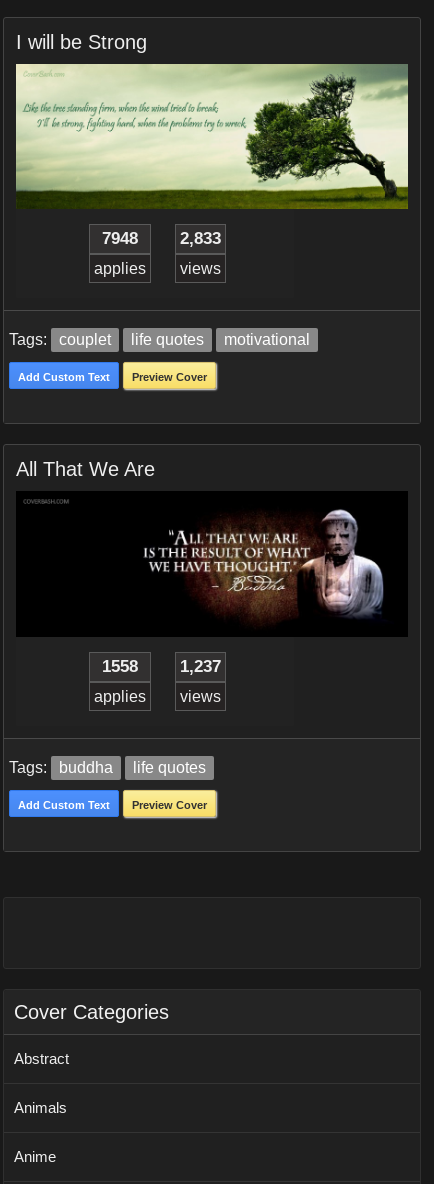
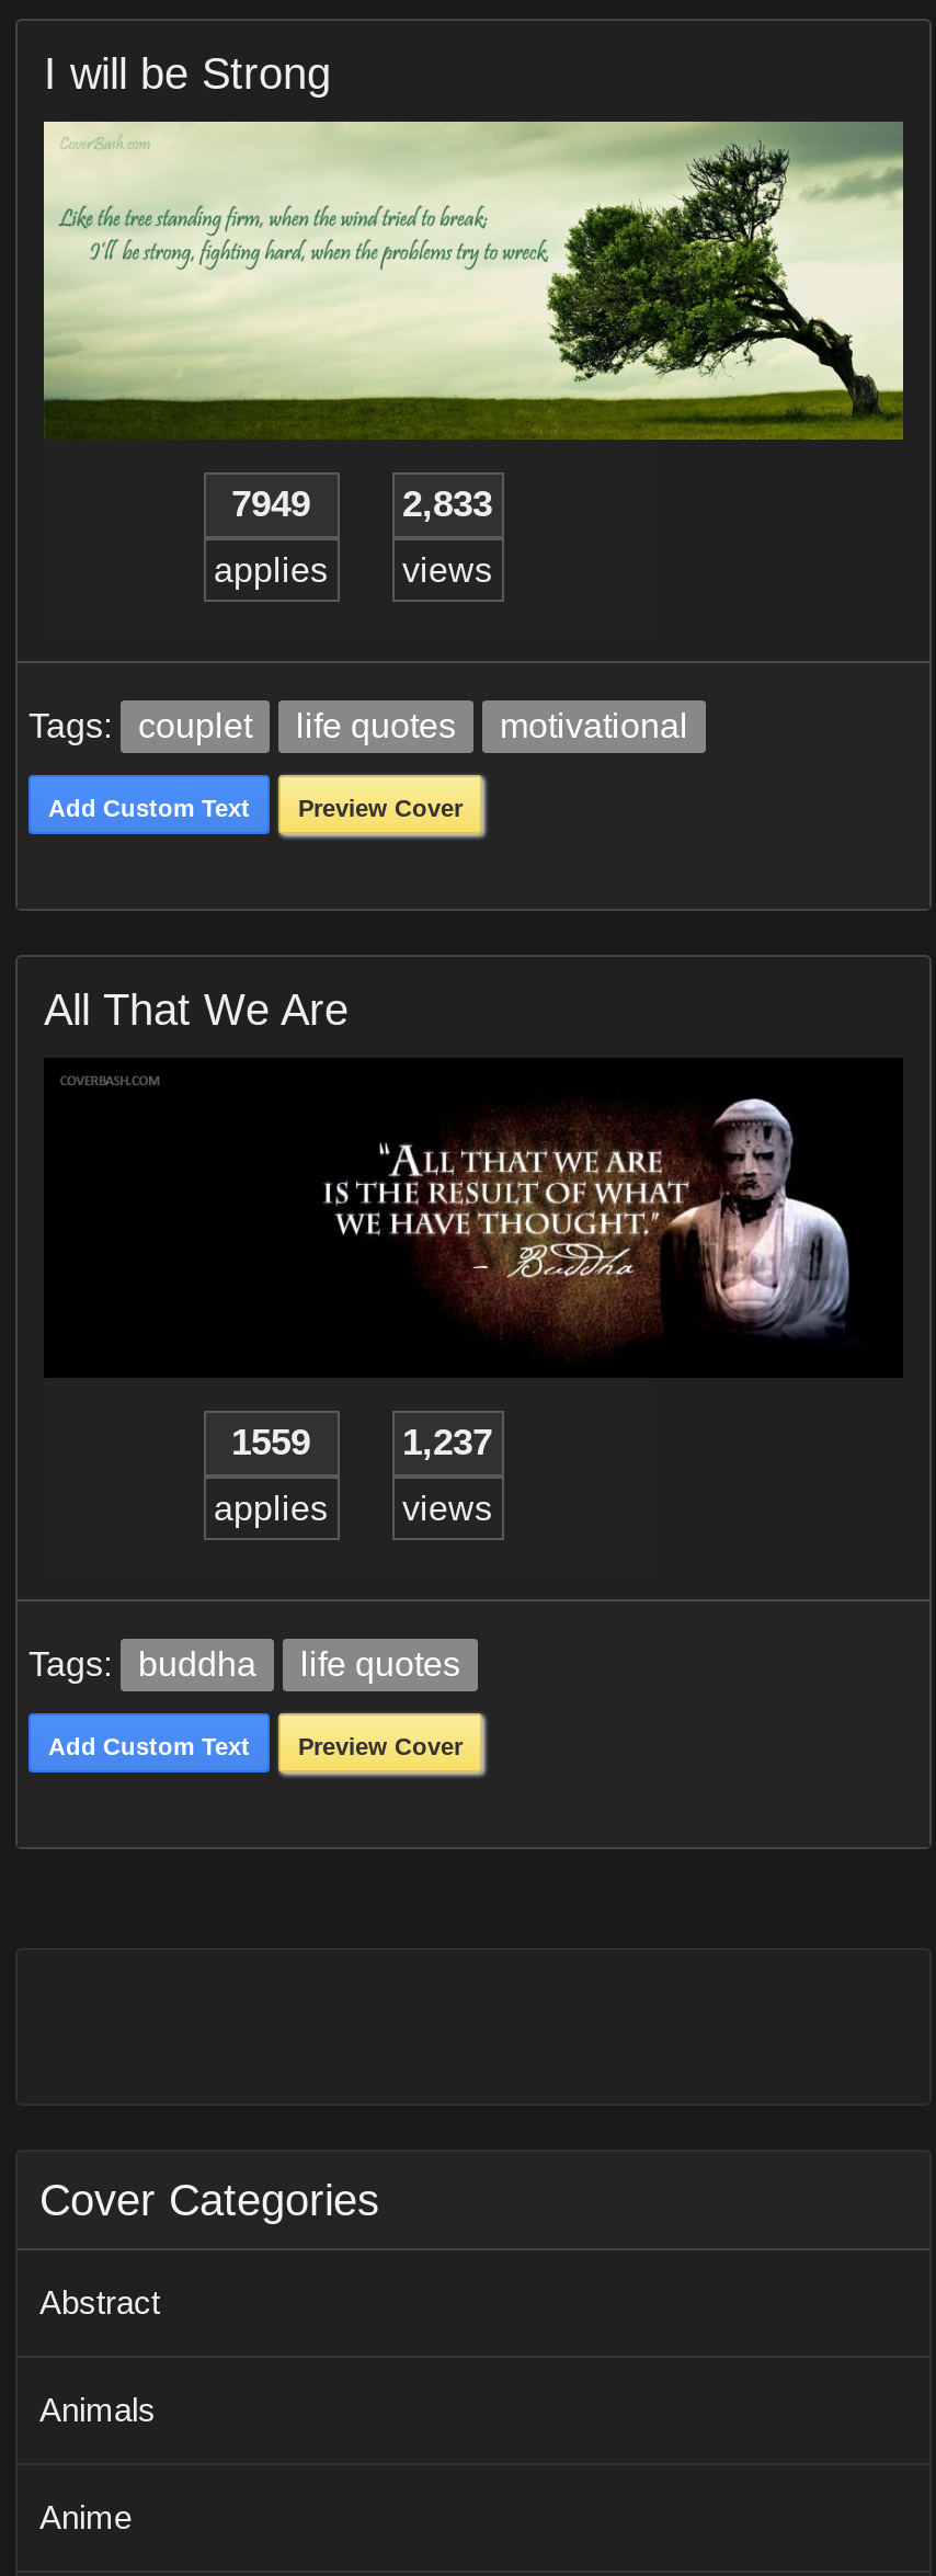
- 7948
+ 7949

- 1558
+ 1559
